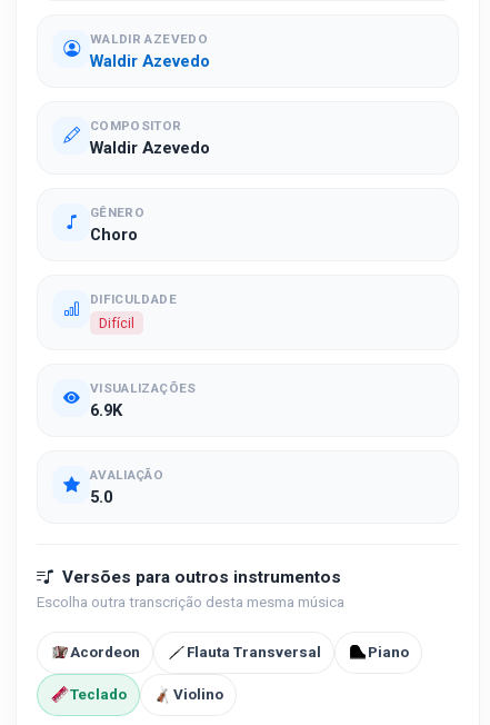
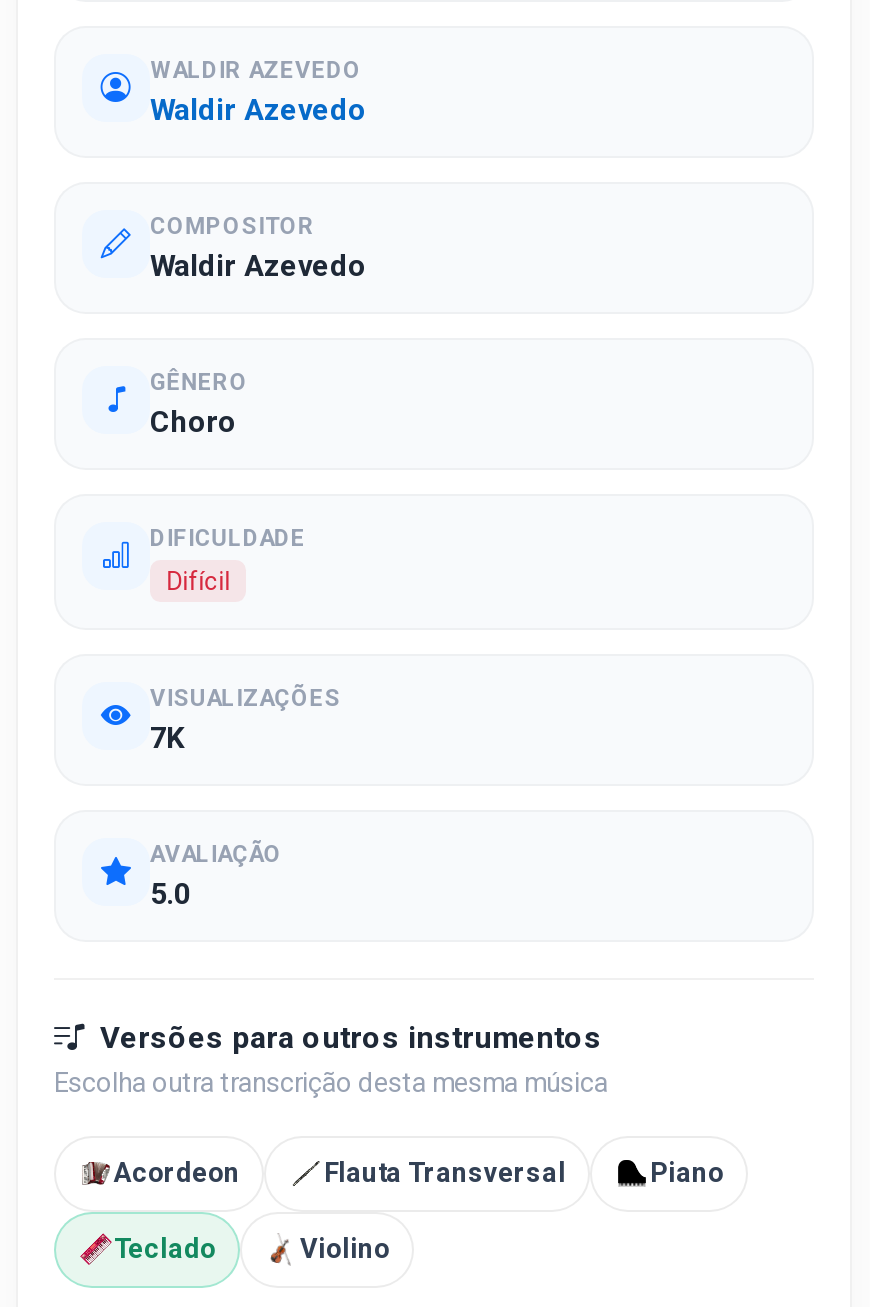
- 6.9K
+ 7K
